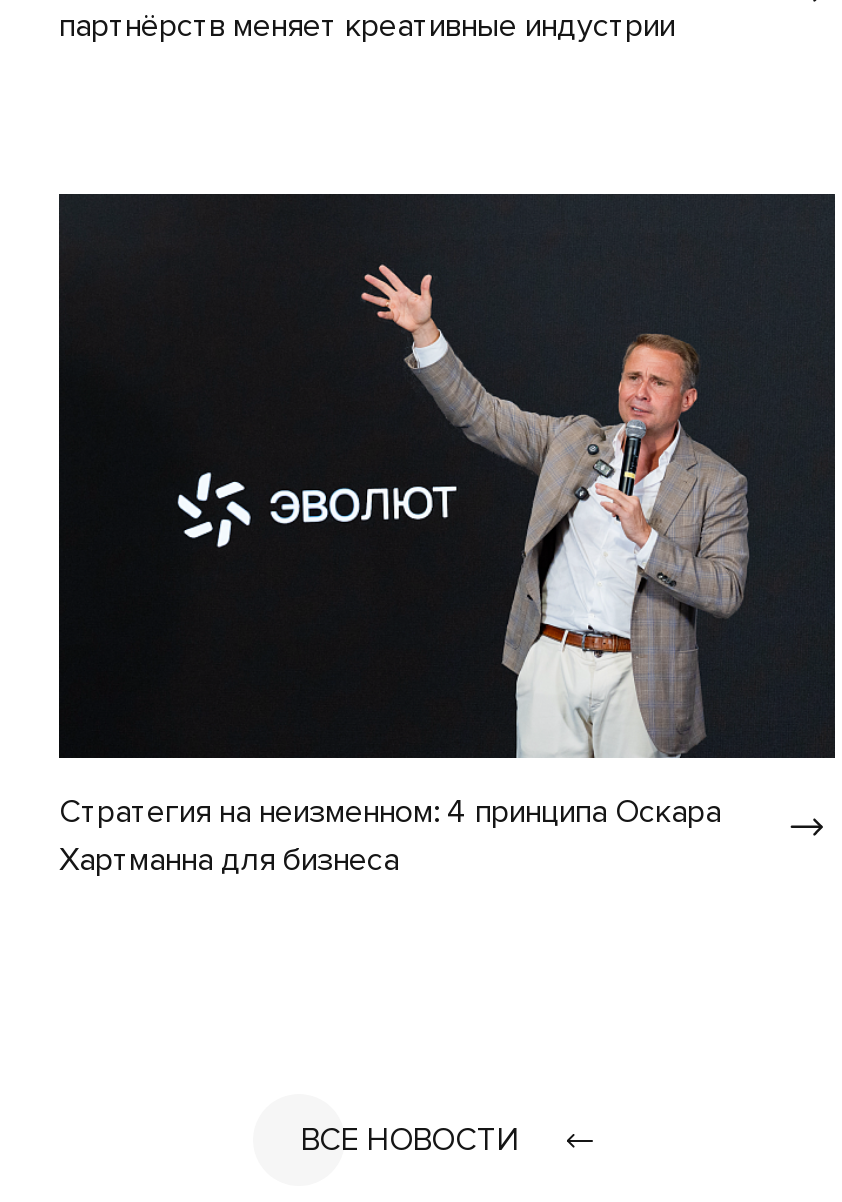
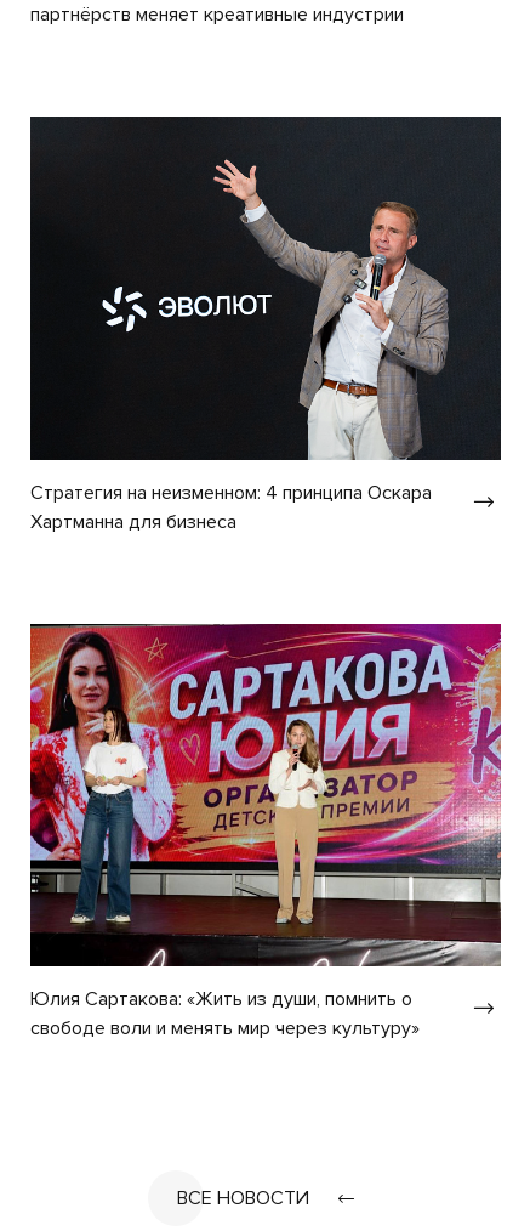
+ [image]
+ Юлия Сартакова: «Жить из души, помнить о
+ свободе воли и менять мир через культуру»
